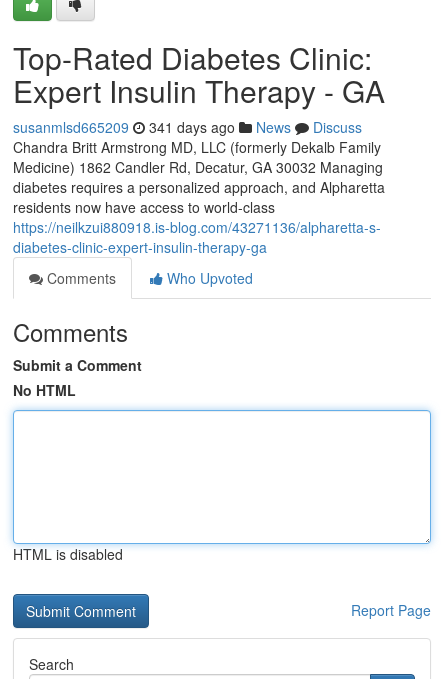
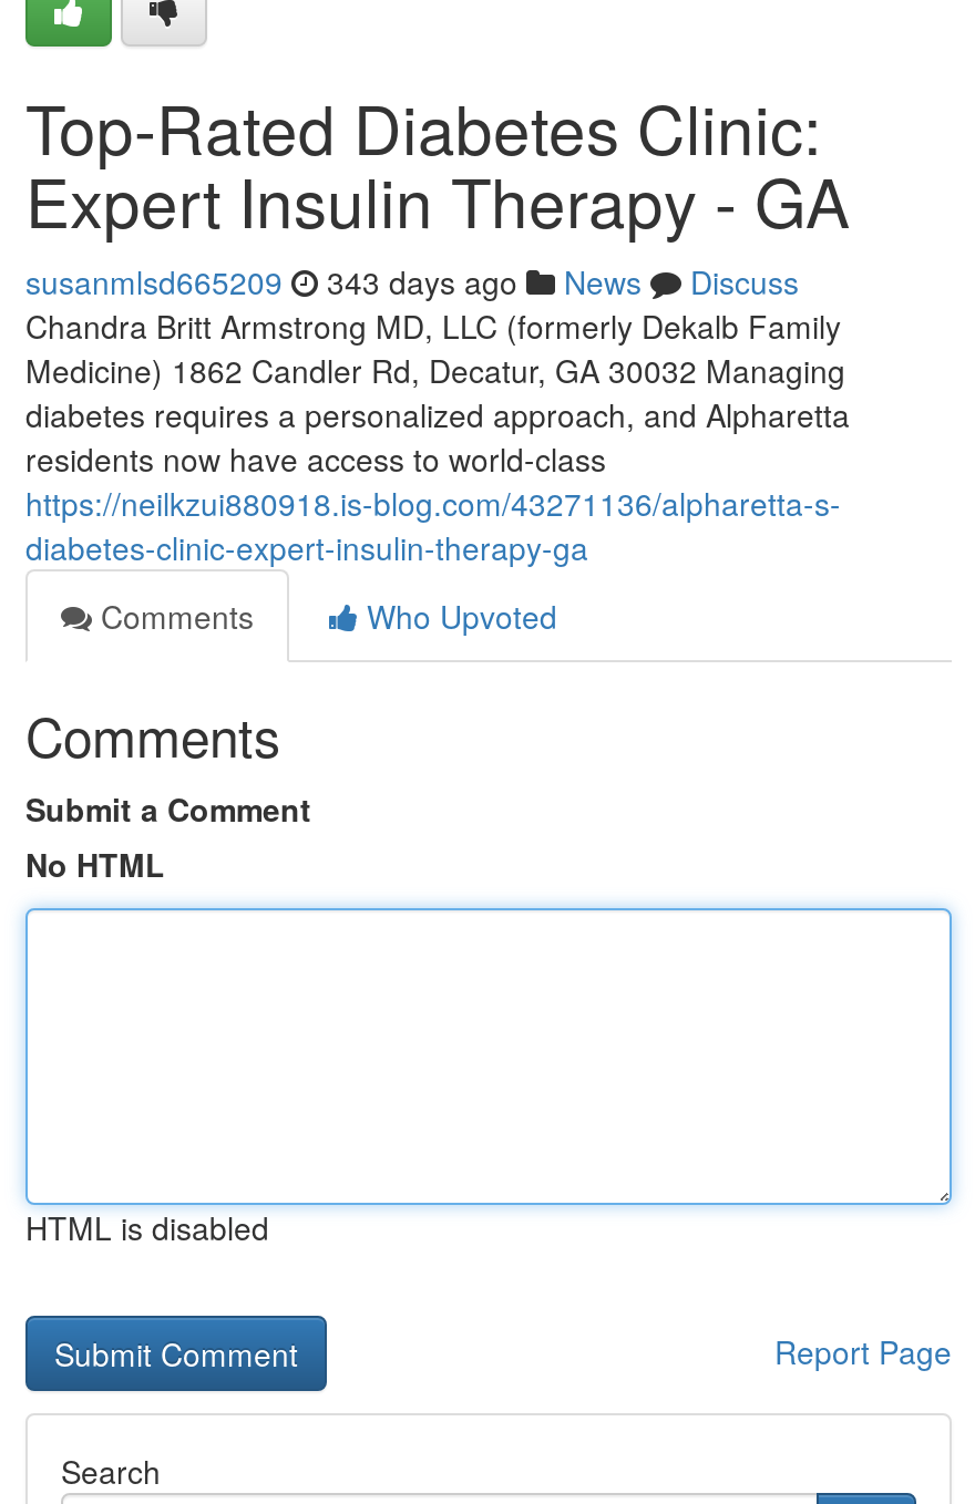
- susanmlsd665209 341 days ago News Discuss
+ susanmlsd665209 343 days ago News Discuss
